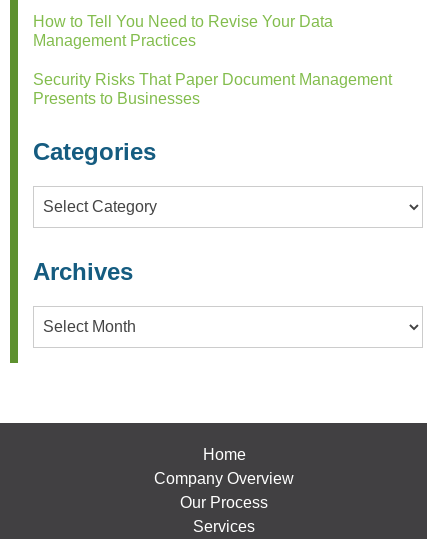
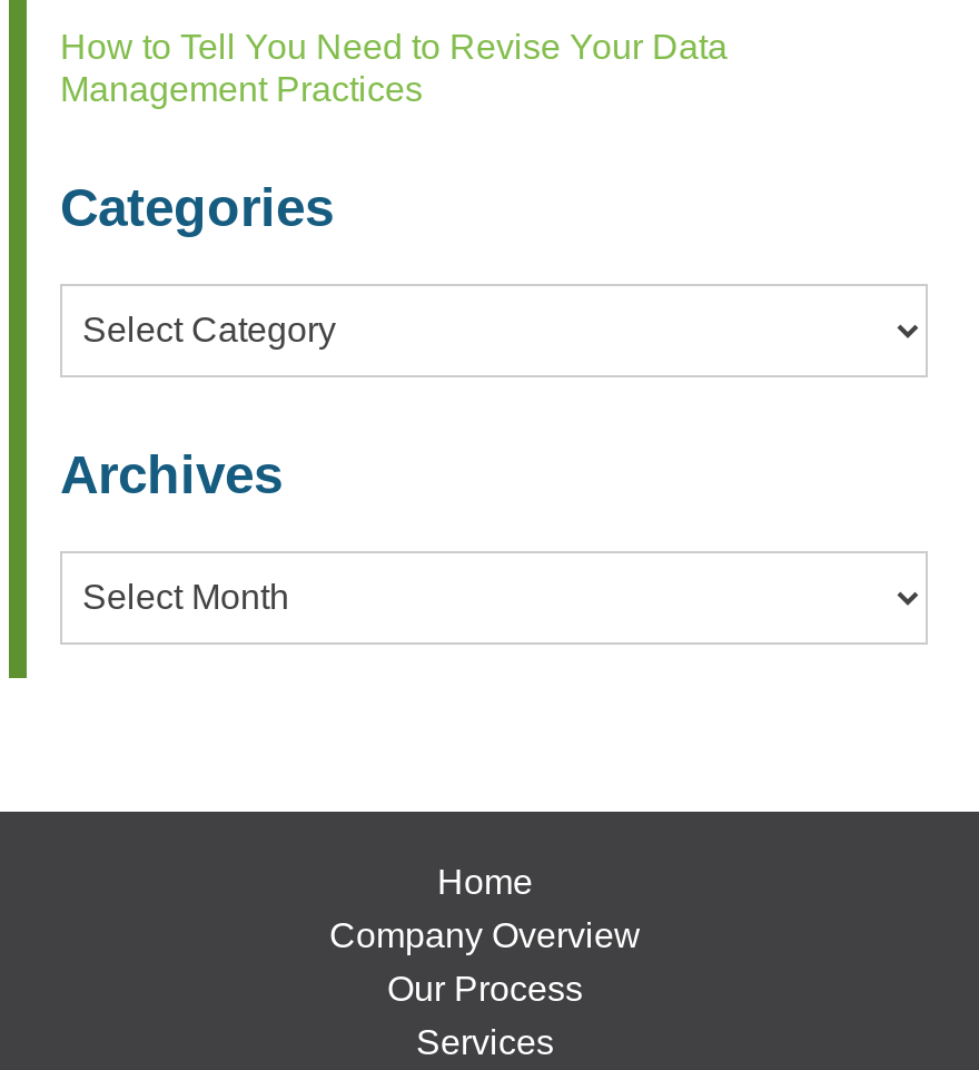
- Security Risks That Paper Document Management
- Presents to Businesses
